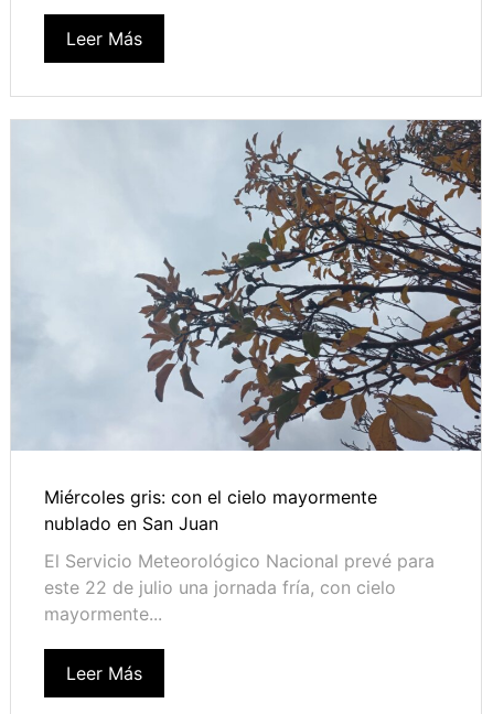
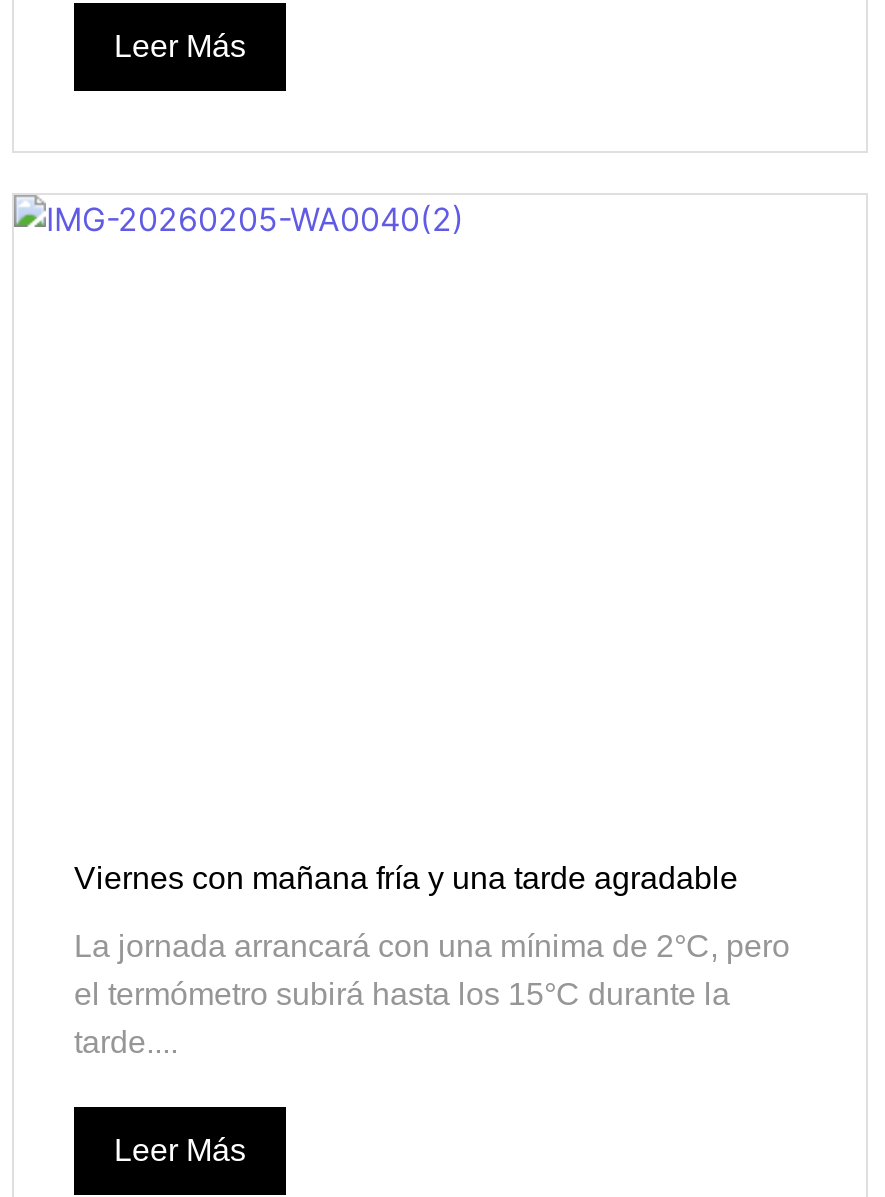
- [image]

- Miércoles gris: con el cielo mayormente
- nublado en San Juan
+ Viernes con mañana fría y una tarde agradable

- El Servicio Meteorológico Nacional prevé para
- este 22 de julio una jornada fría, con cielo
- mayormente...
+ La jornada arrancará con una mínima de 2°C, pero
+ el termómetro subirá hasta los 15°C durante la
+ tarde....
